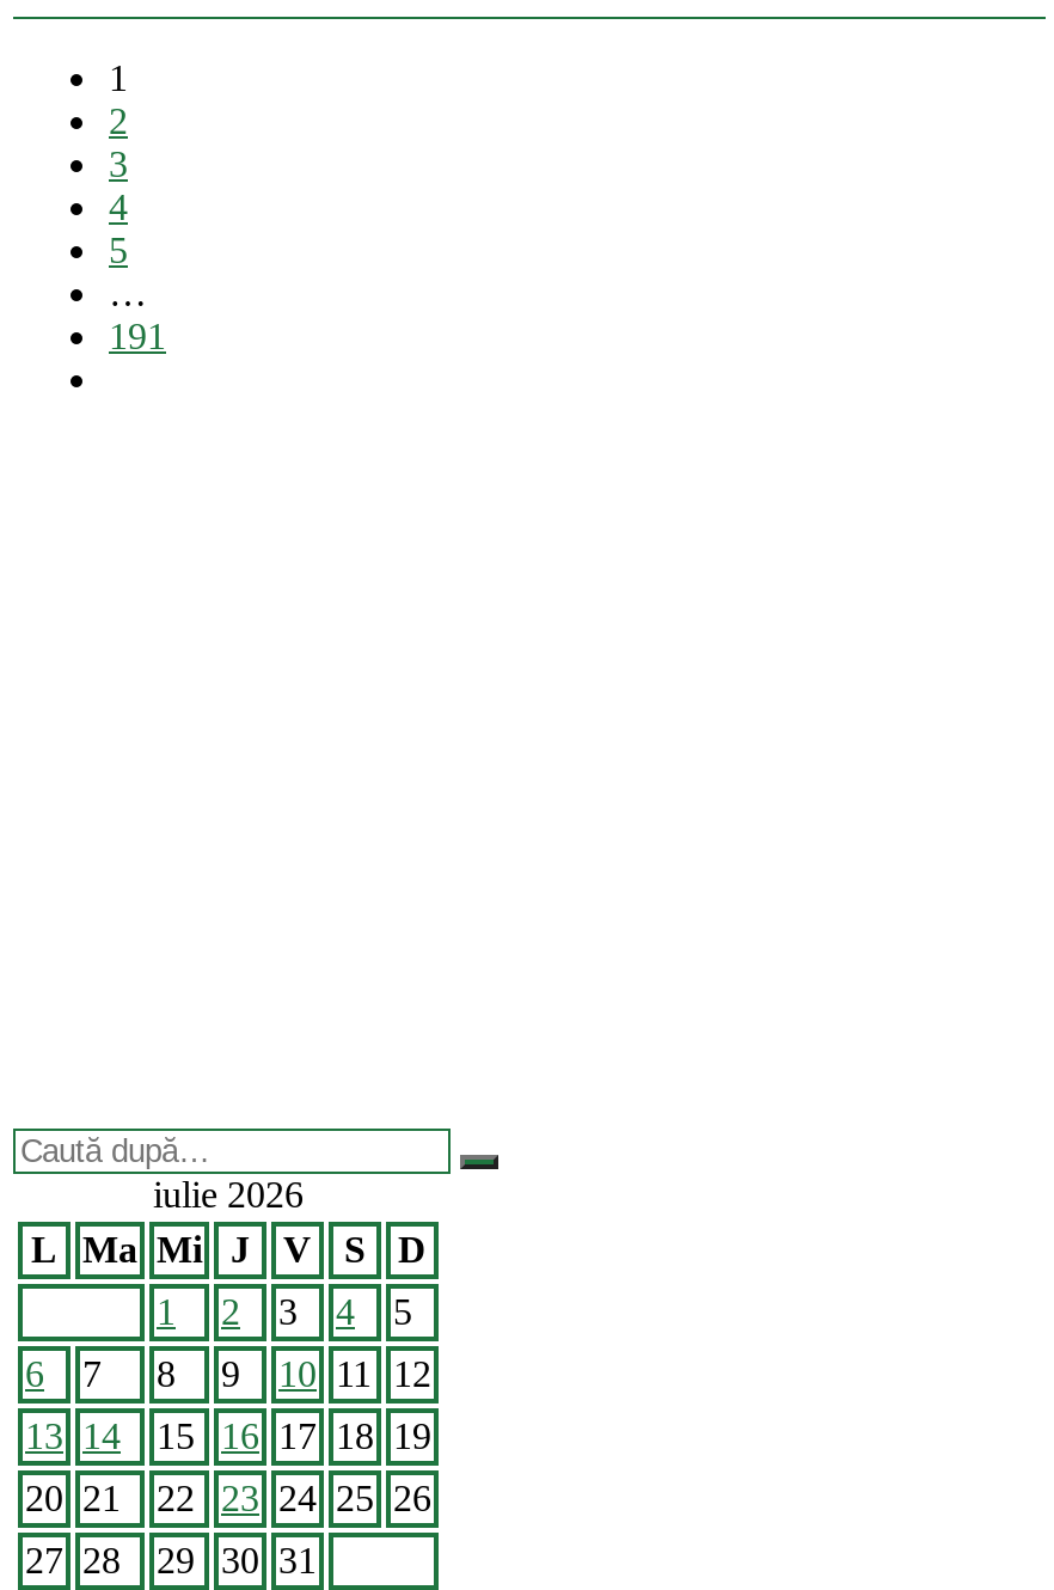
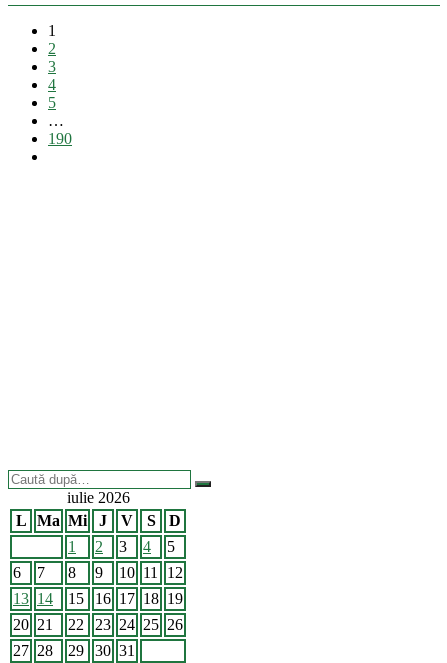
- 191
+ 190
